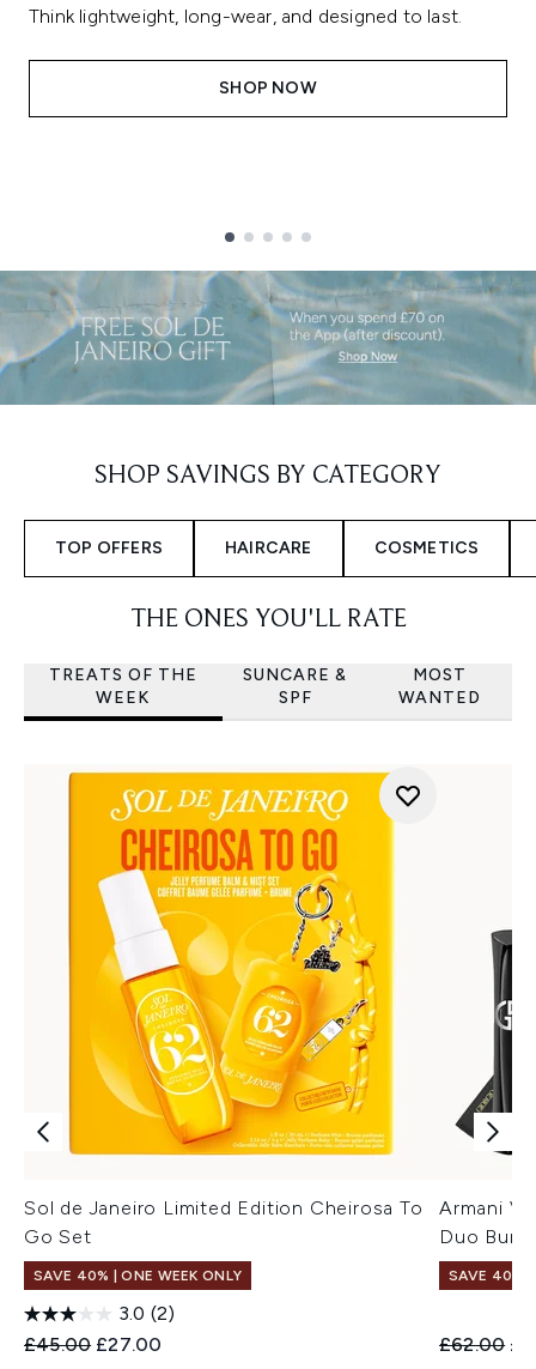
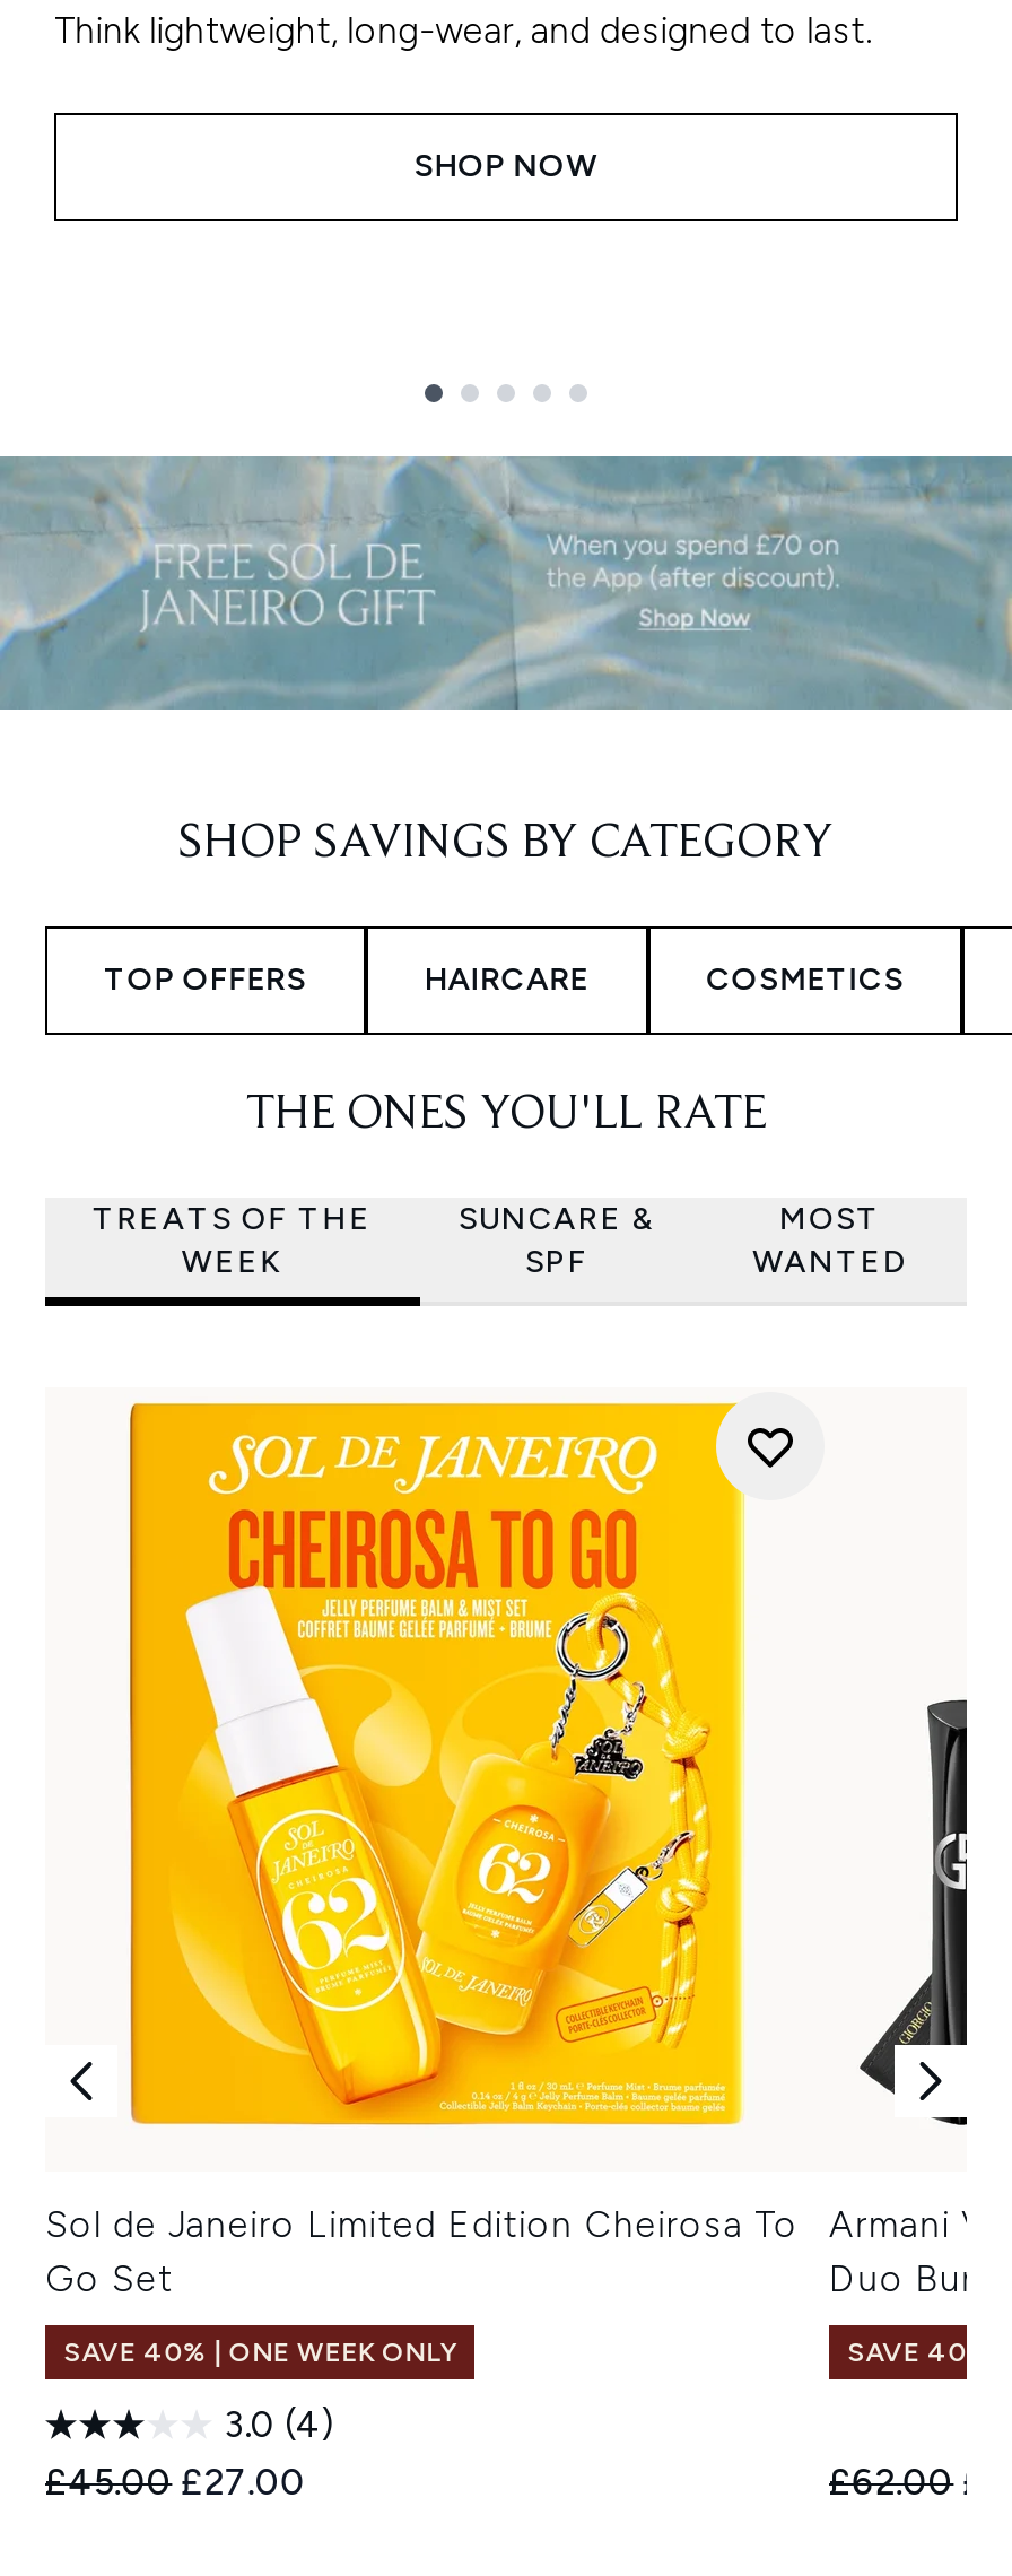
- 3.0 (2)
+ 3.0 (4)
